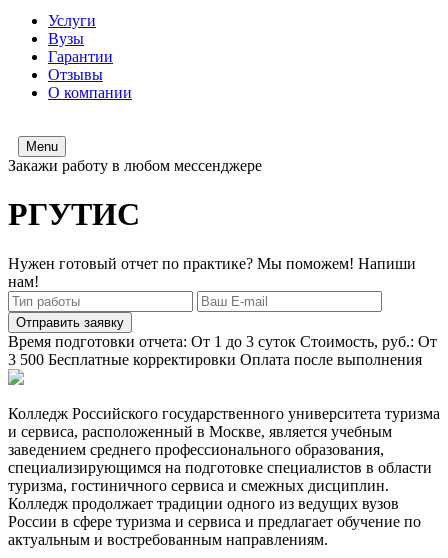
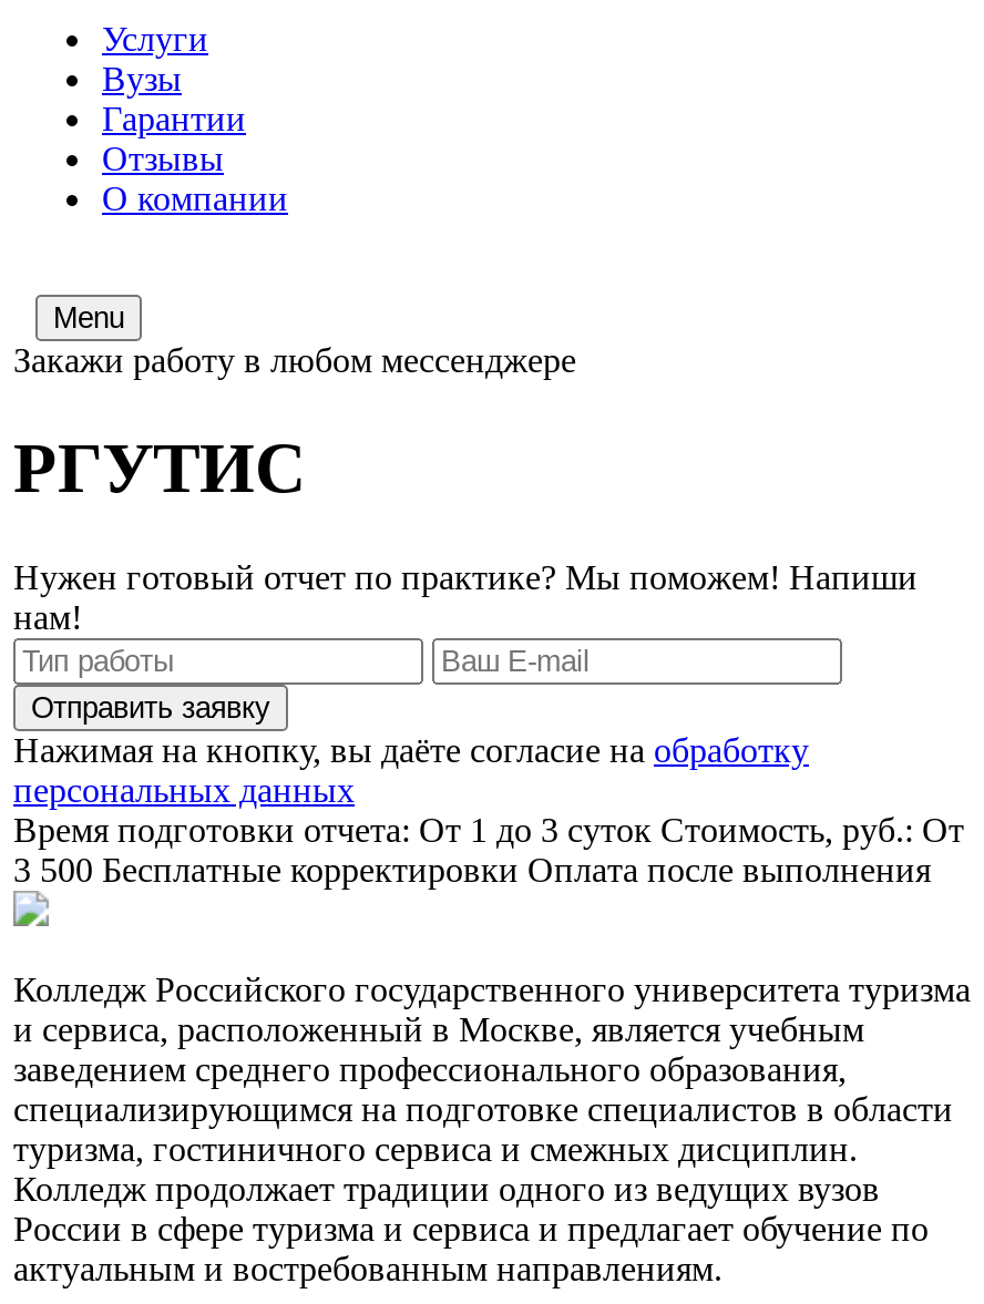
+ Нажимая на кнопку, вы даёте согласие на обработку
+ персональных данных
